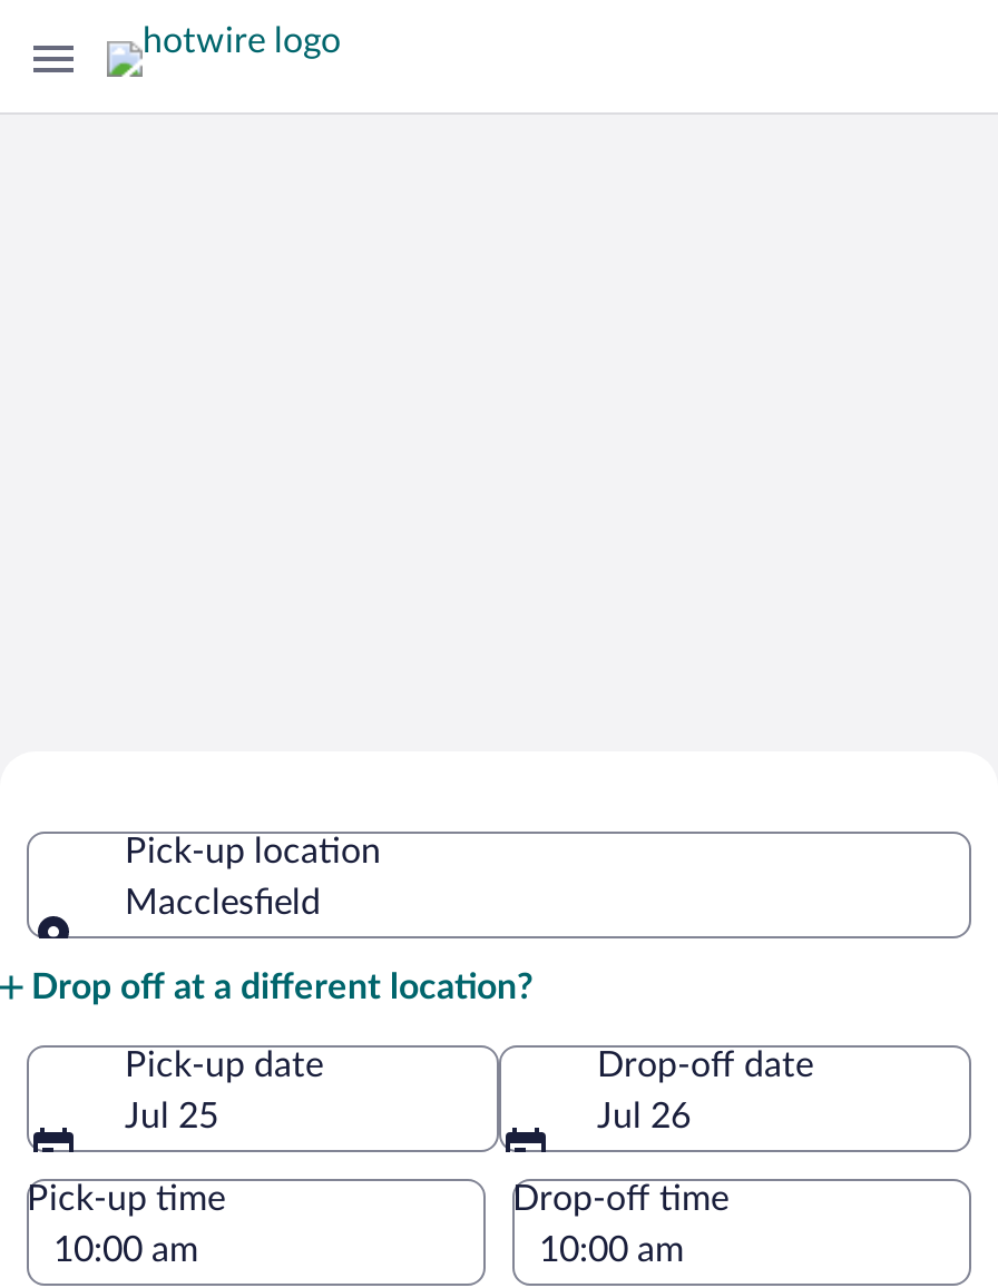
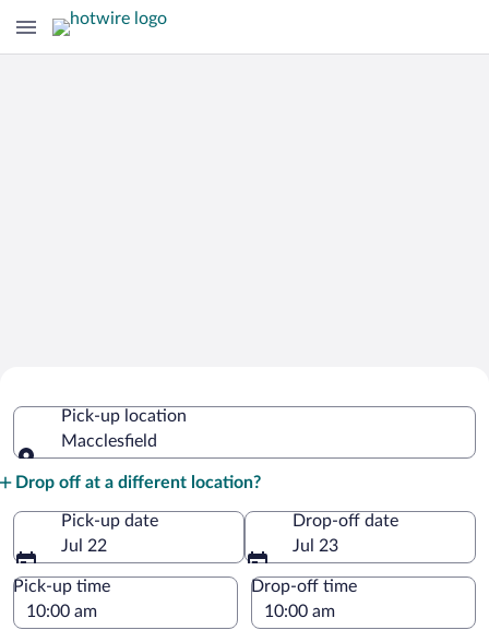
- Jul 25
+ Jul 22

- Jul 26
+ Jul 23
